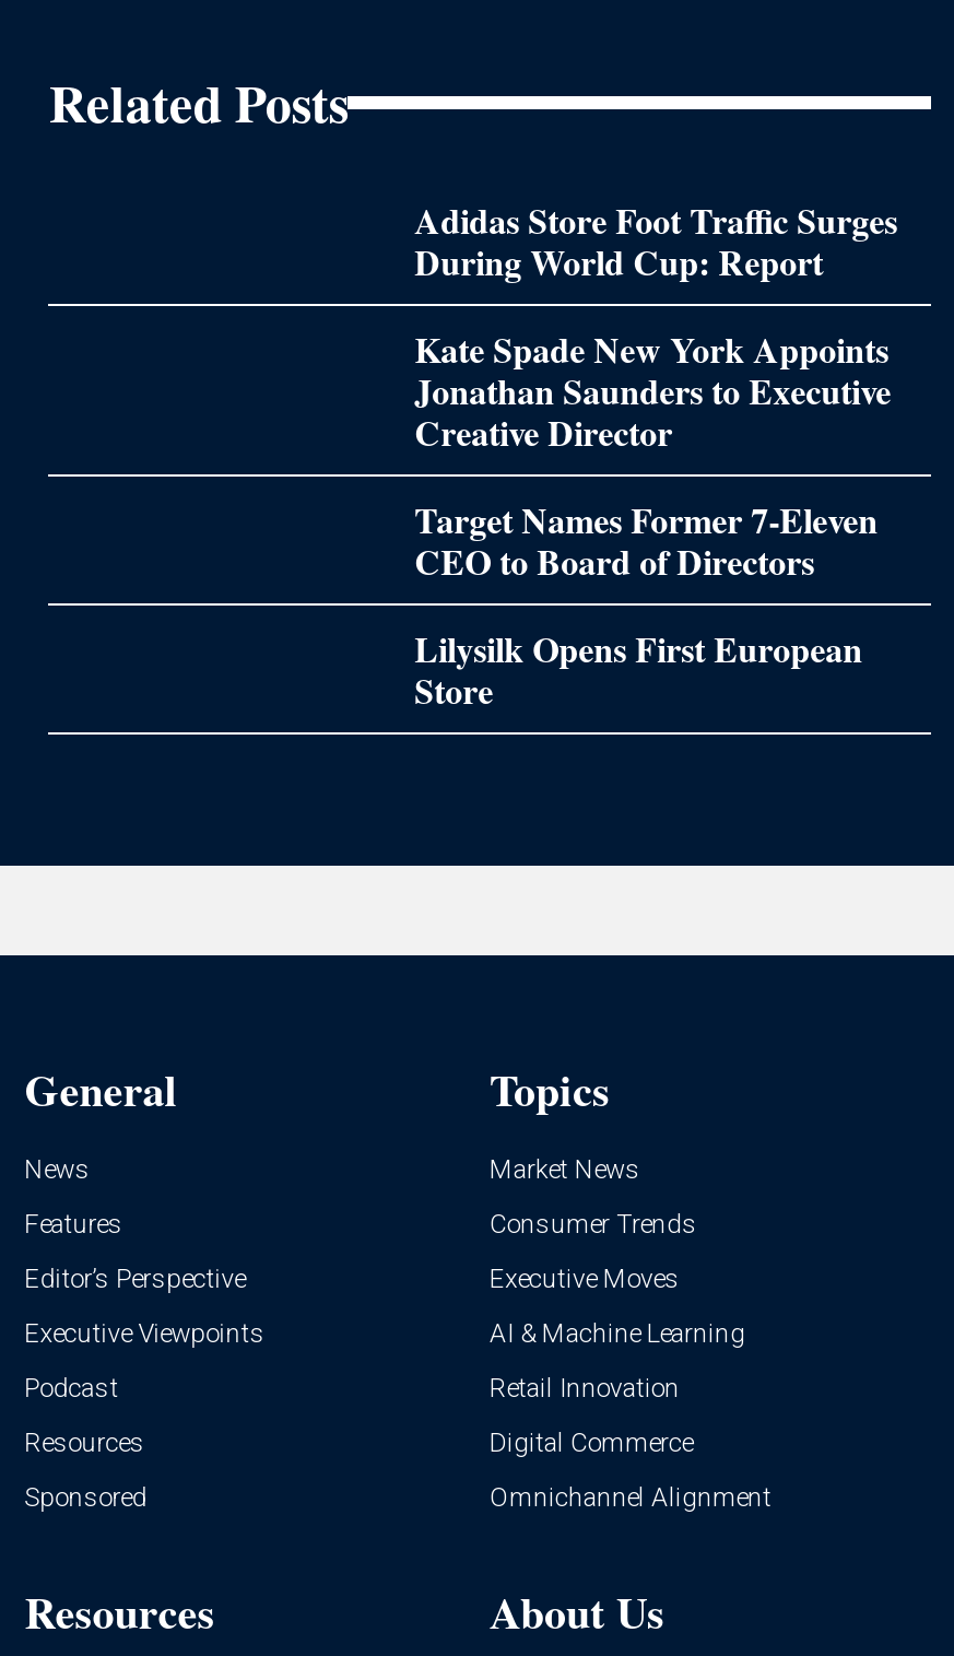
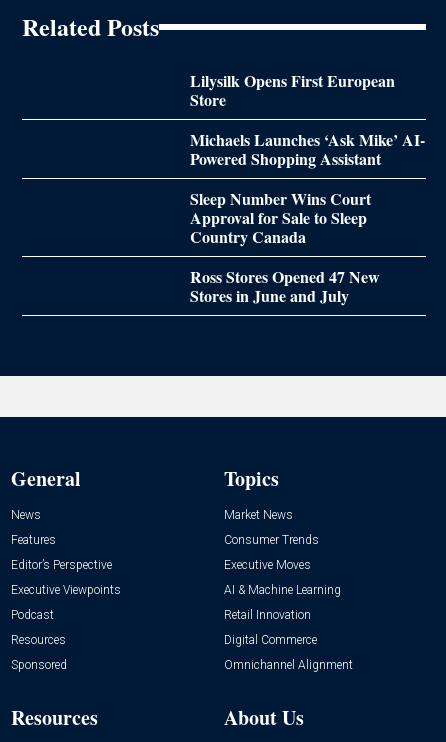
- Adidas Store Foot Traffic Surges
- During World Cup: Report
- Kate Spade New York Appoints
- Jonathan Saunders to Executive
- Creative Director
- Target Names Former 7-Eleven
- CEO to Board of Directors

moved up: Lilysilk Opens First European | Store

+ Michaels Launches ‘Ask Mike’ AI-
+ Powered Shopping Assistant
+ Sleep Number Wins Court
+ Approval for Sale to Sleep
+ Country Canada
+ Ross Stores Opened 47 New
+ Stores in June and July
